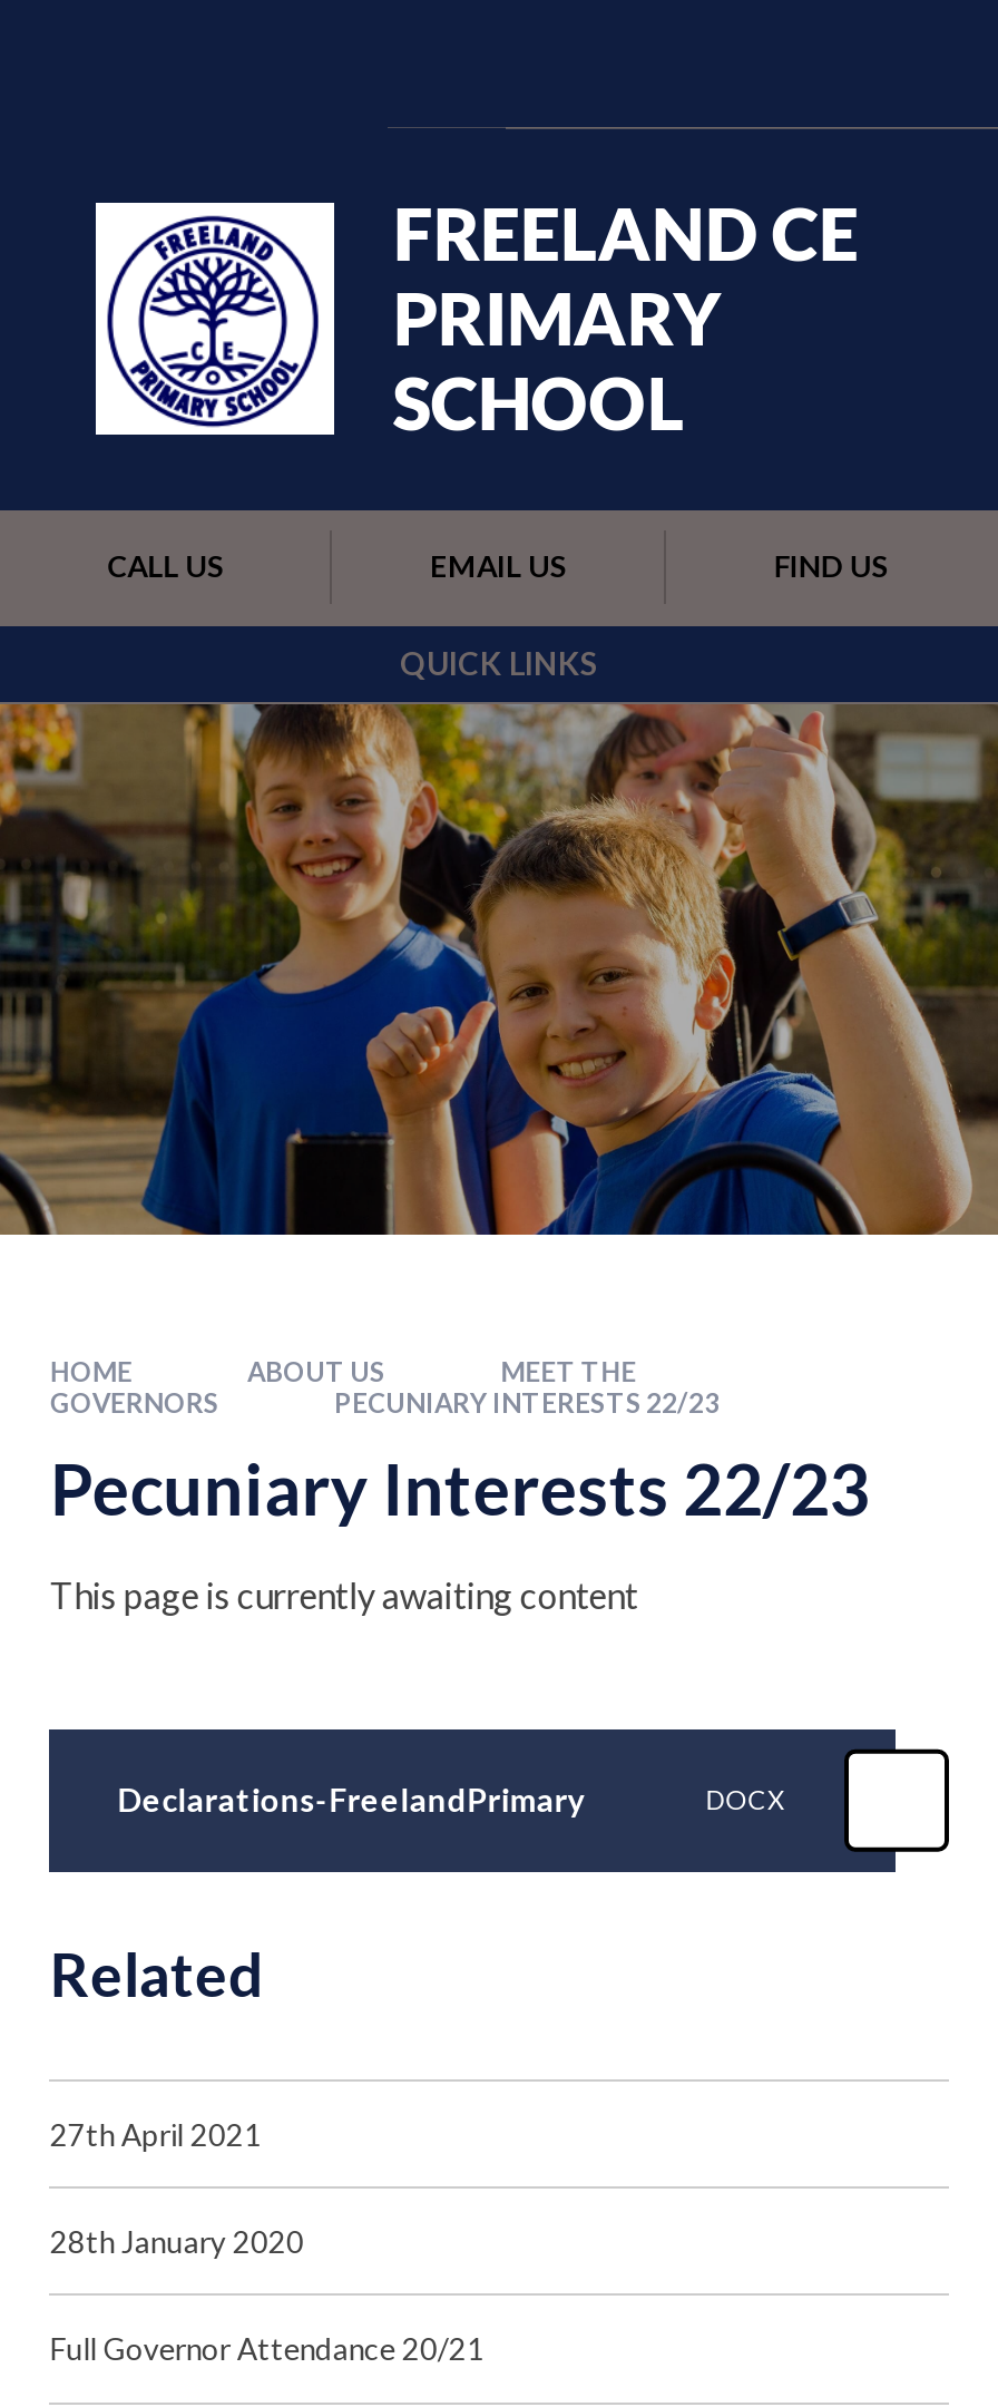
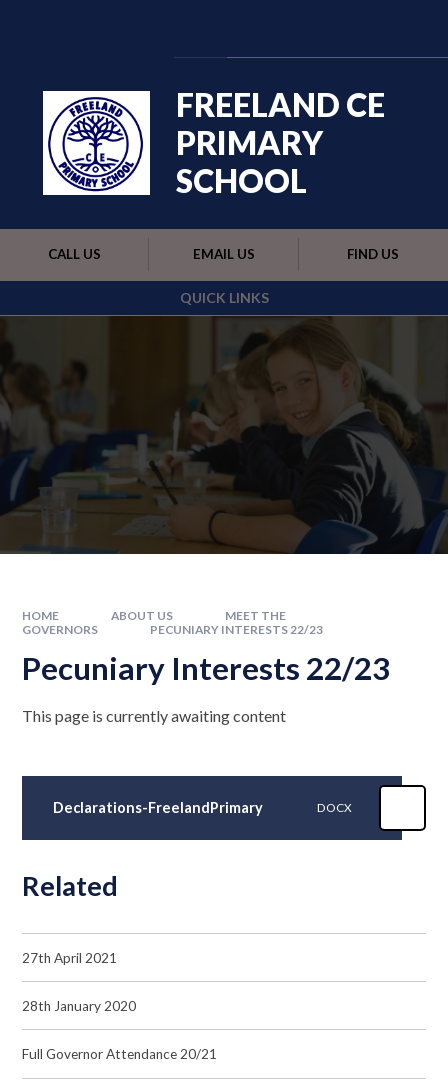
- [image]
+ [image]
